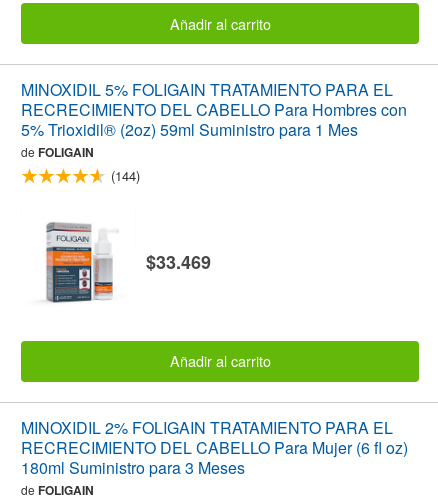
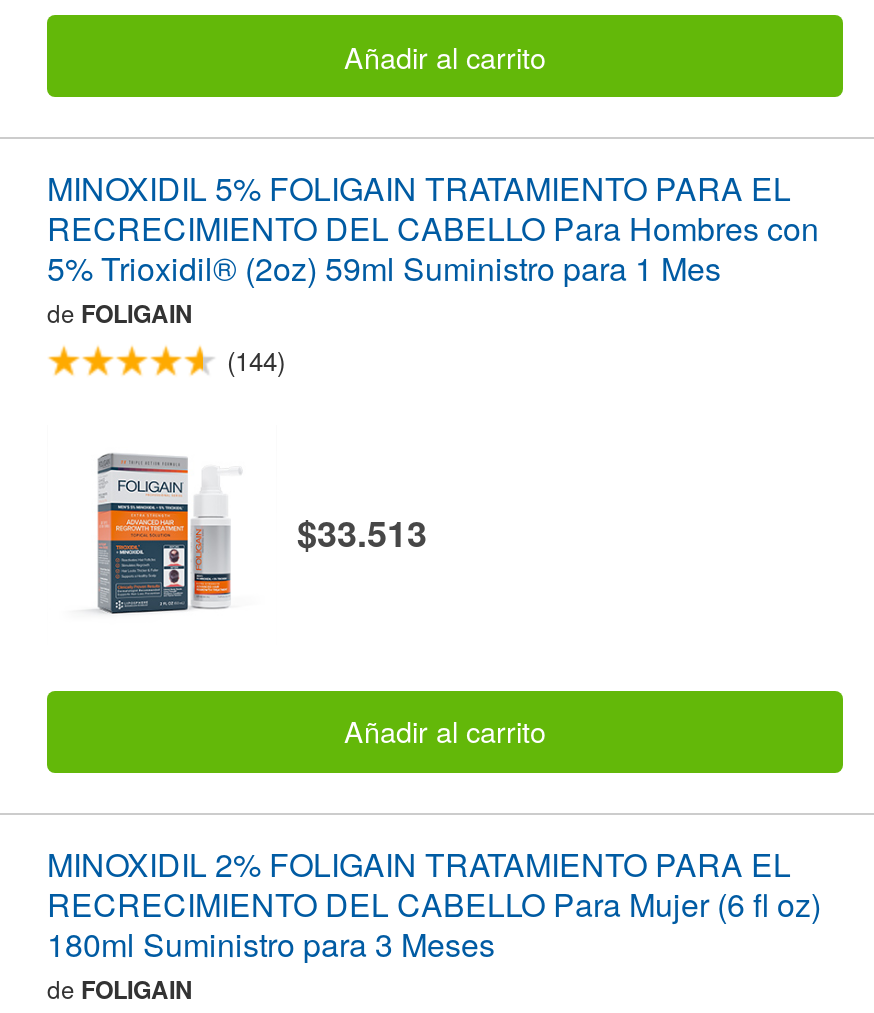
- $33.469
+ $33.513
